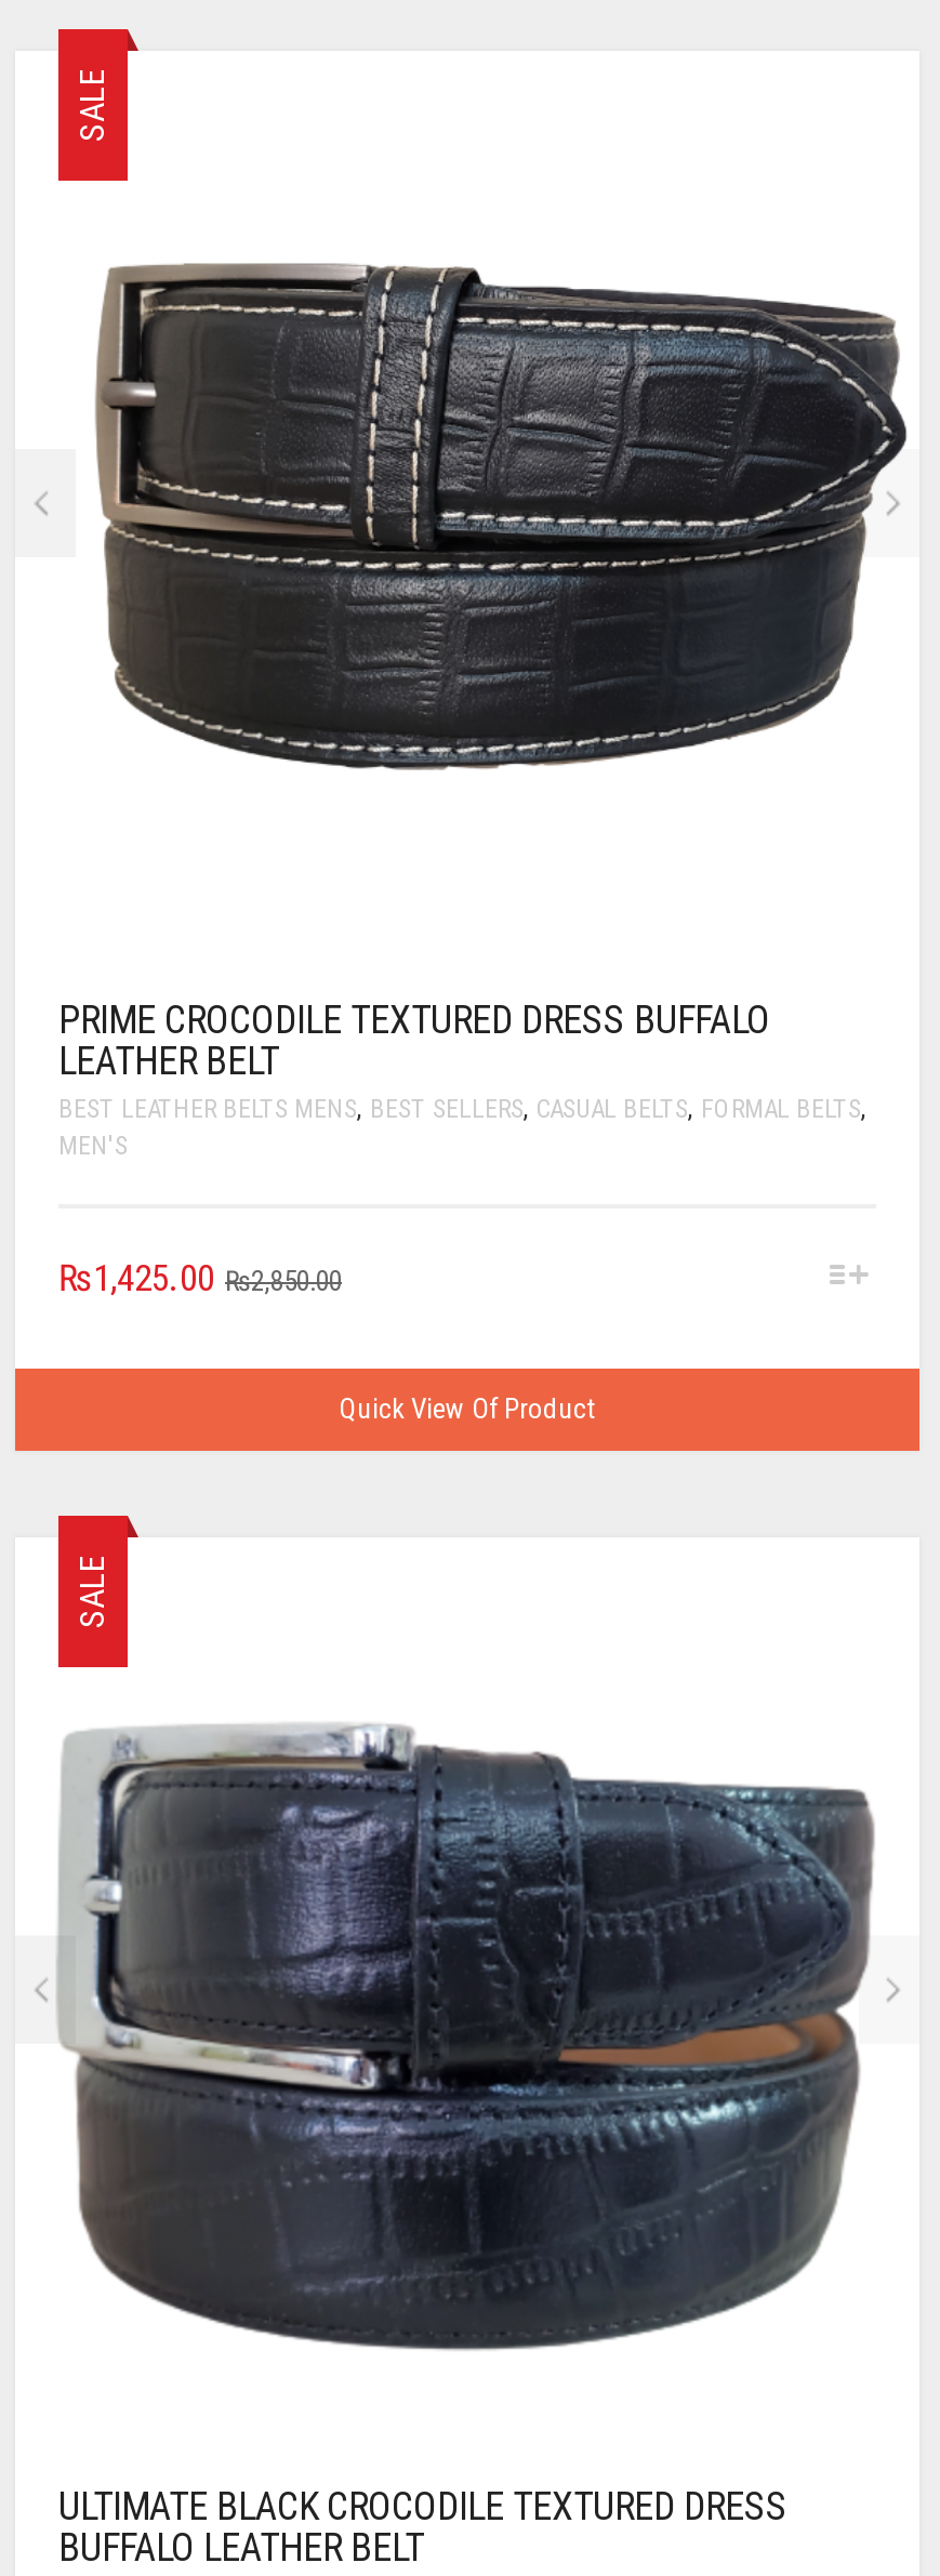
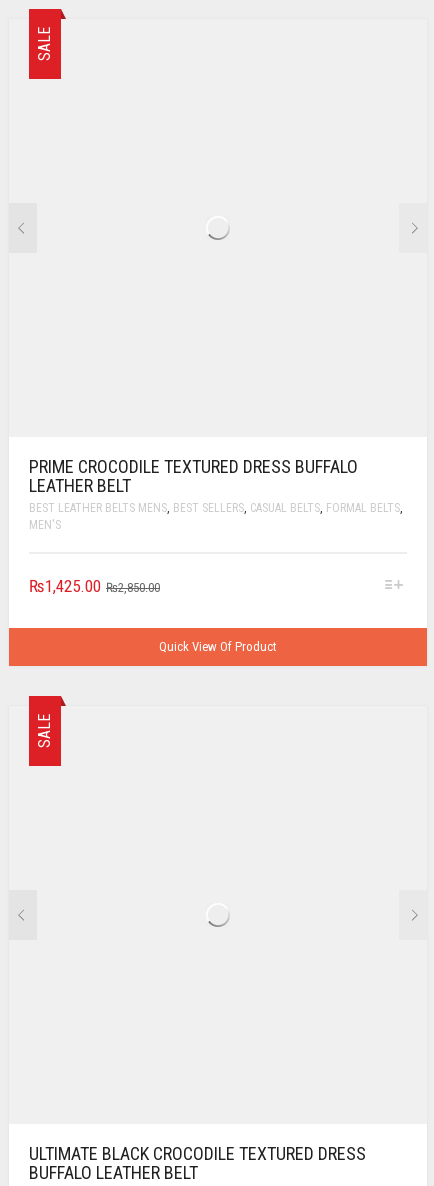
- [image]

- [image]
